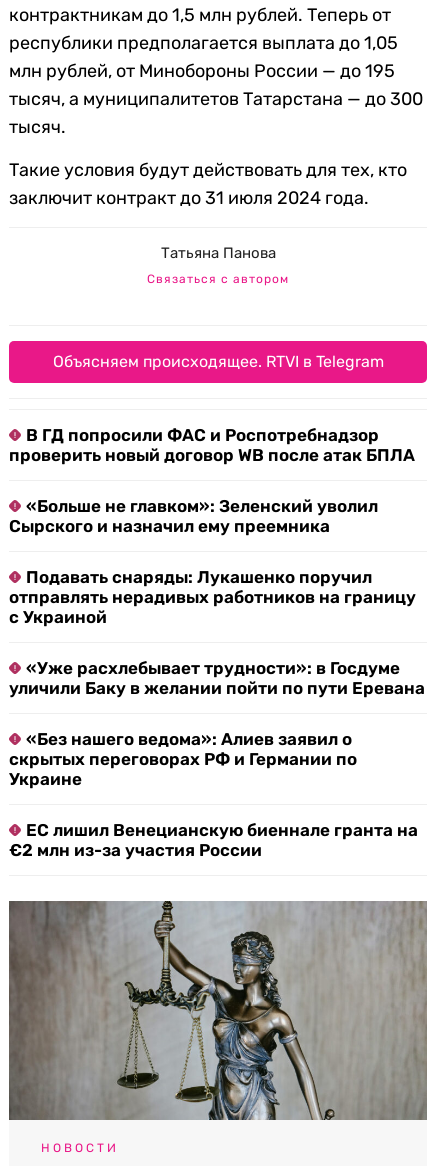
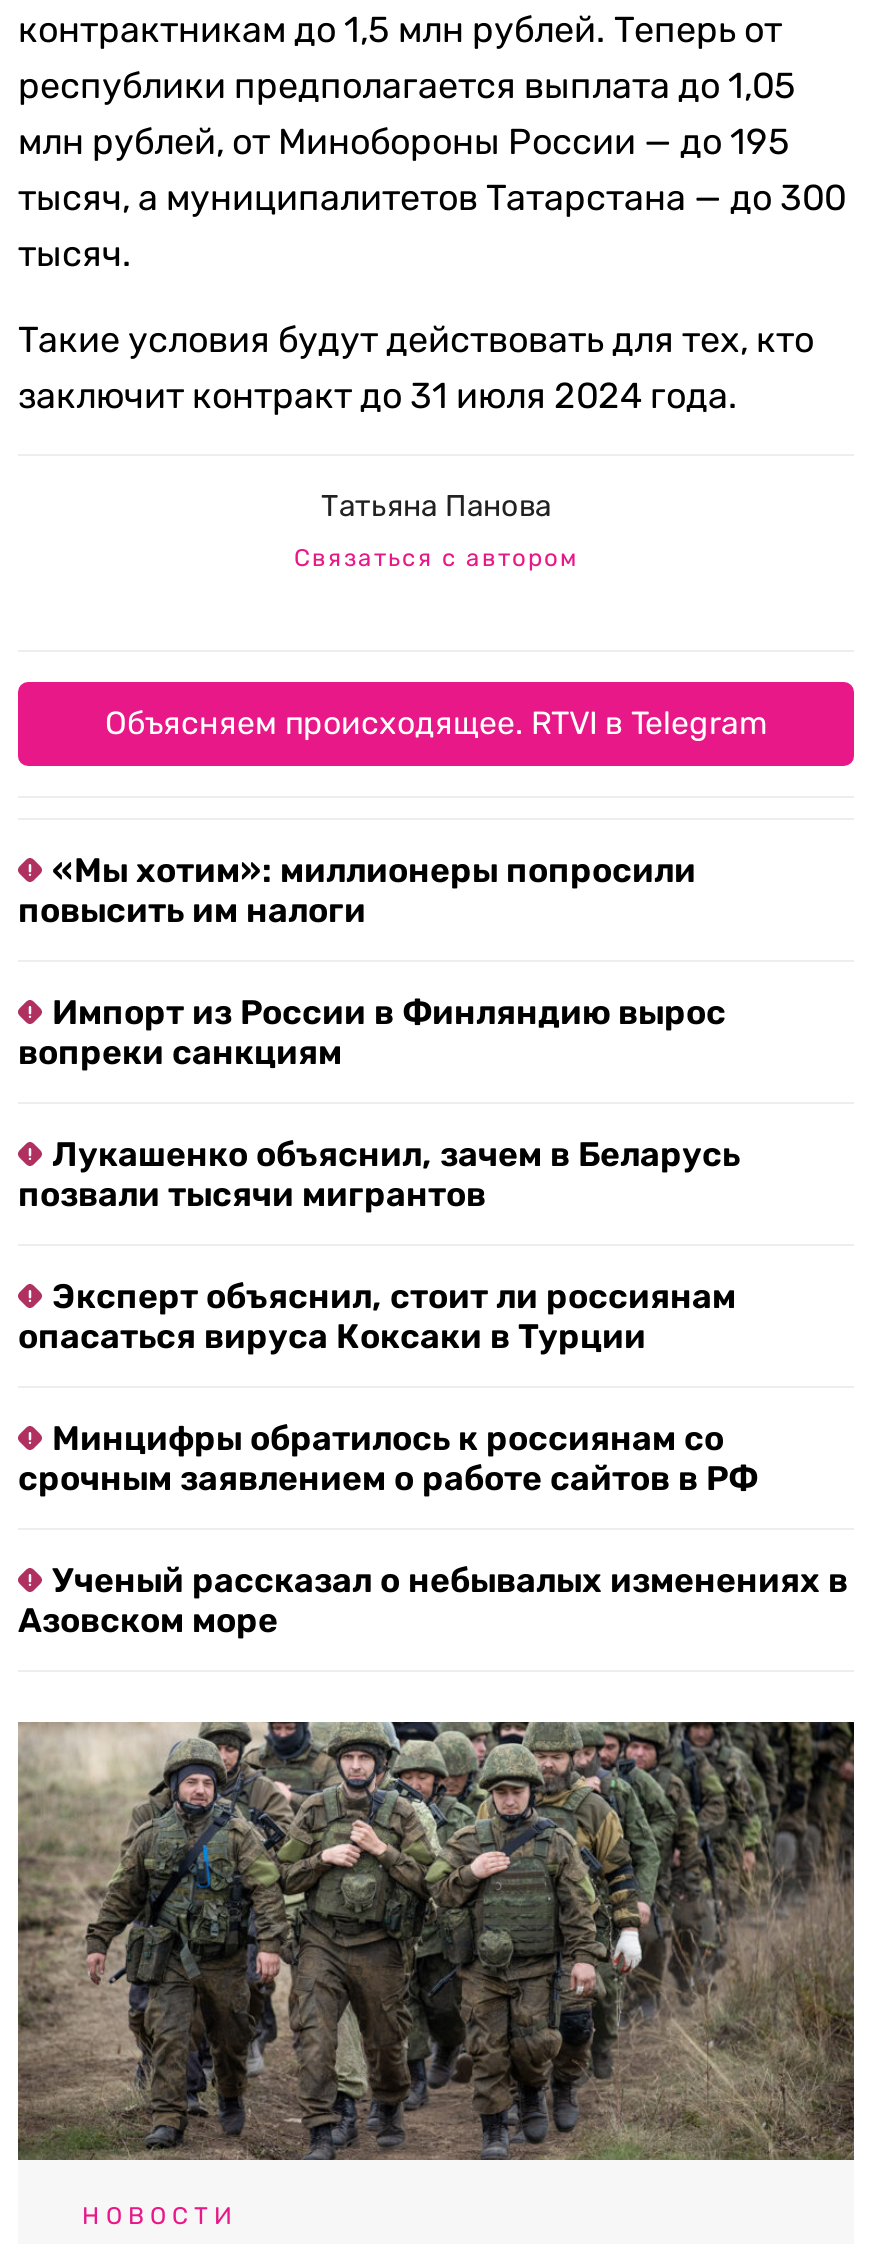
- В ГД попросили ФАС и Роспотребнадзор
- проверить новый договор WB после атак БПЛА
+ «Мы хотим»: миллионеры попросили
+ повысить им налоги

- «Больше не главком»: Зеленский уволил
- Сырского и назначил ему преемника
+ Импорт из России в Финляндию вырос
+ вопреки санкциям

- Подавать снаряды: Лукашенко поручил
- отправлять нерадивых работников на границу
- с Украиной
+ Лукашенко объяснил, зачем в Беларусь
+ позвали тысячи мигрантов

- «Уже расхлебывает трудности»: в Госдуме
- уличили Баку в желании пойти по пути Еревана
+ Эксперт объяснил, стоит ли россиянам
+ опасаться вируса Коксаки в Турции

- «Без нашего ведома»: Алиев заявил о
- скрытых переговорах РФ и Германии по
- Украине
+ Минцифры обратилось к россиянам со
+ срочным заявлением о работе сайтов в РФ

- ЕС лишил Венецианскую биеннале гранта на
- €2 млн из-за участия России
+ Ученый рассказал о небывалых изменениях в
+ Азовском море

- [image]
+ [image]
